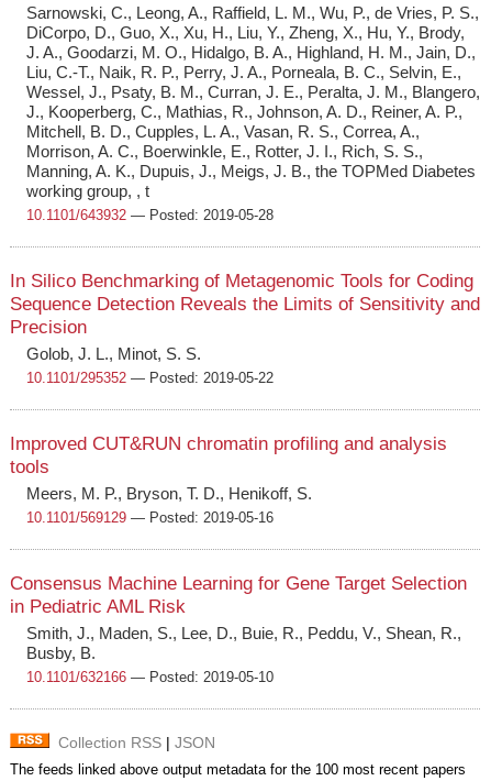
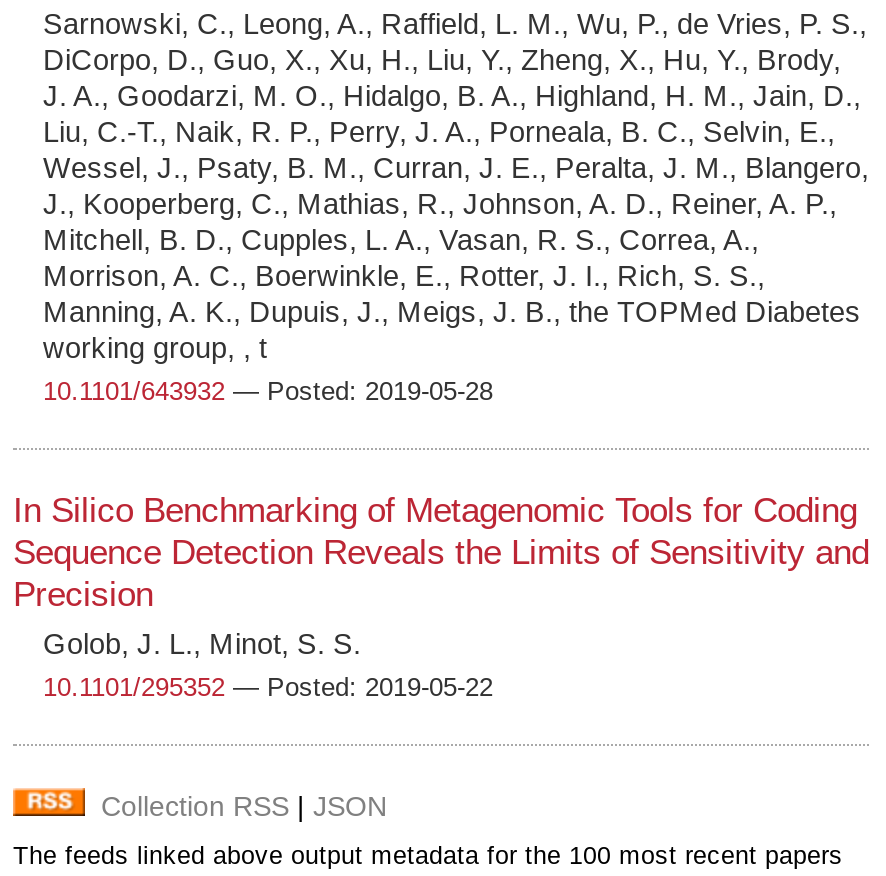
- Improved CUT&RUN chromatin profiling and analysis
- tools
- Meers, M. P., Bryson, T. D., Henikoff, S.
- 10.1101/569129 — Posted: 2019-05-16
- Consensus Machine Learning for Gene Target Selection
- in Pediatric AML Risk
- Smith, J., Maden, S., Lee, D., Buie, R., Peddu, V., Shean, R.,
- Busby, B.
- 10.1101/632166 — Posted: 2019-05-10
